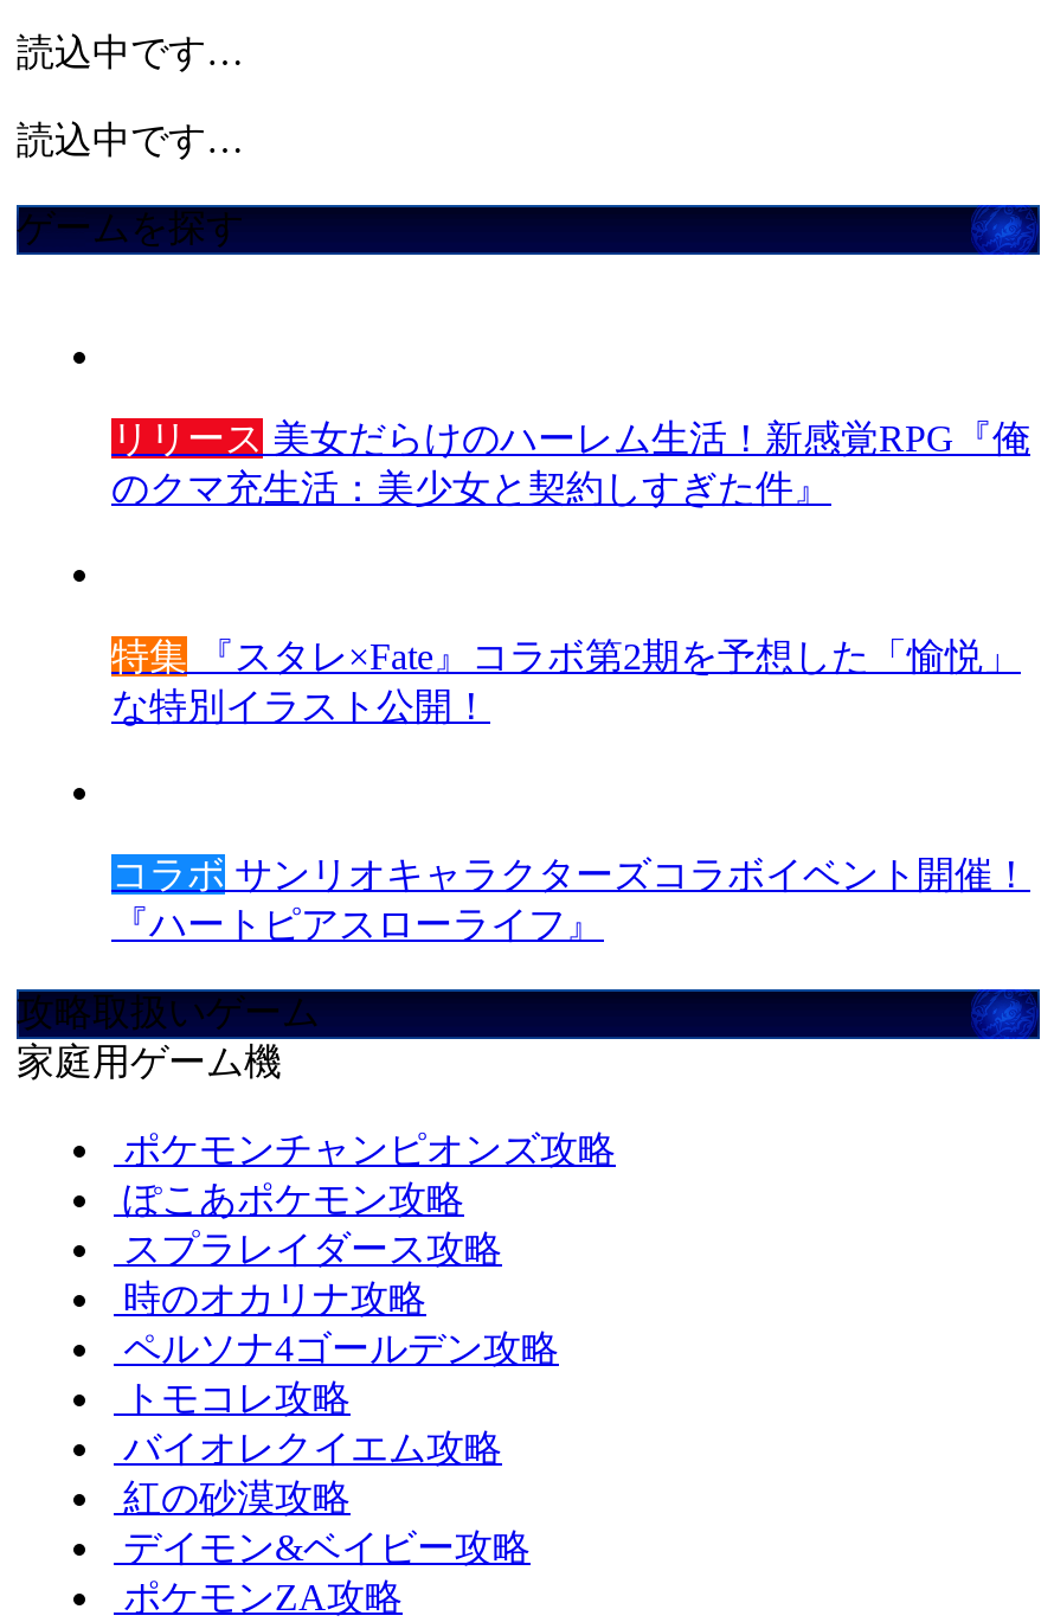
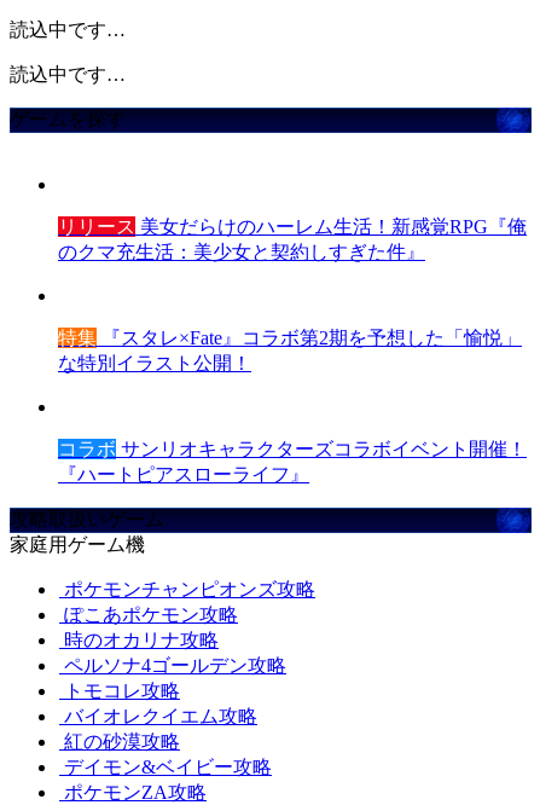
- スプラレイダース攻略
